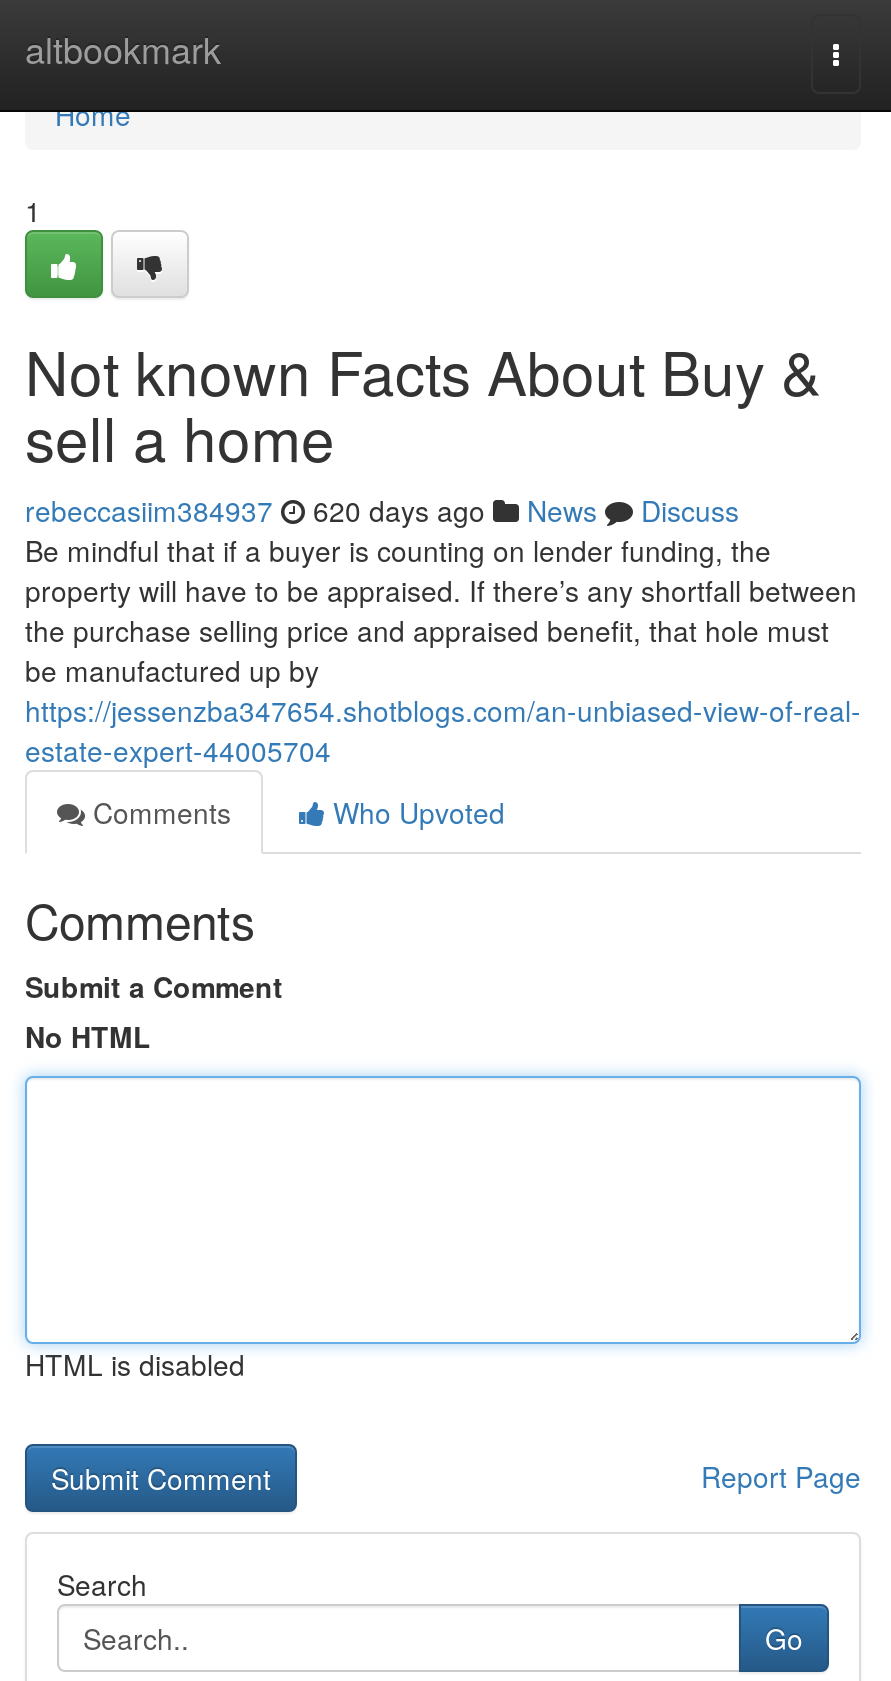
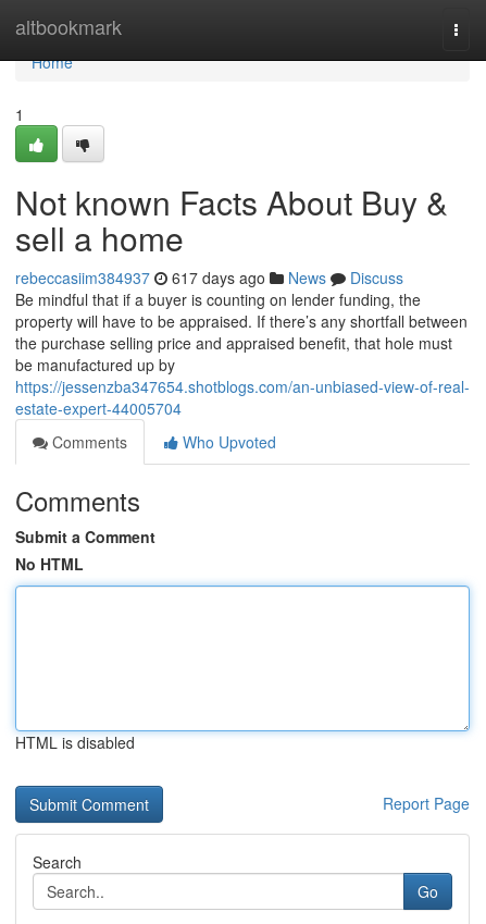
- rebeccasiim384937 620 days ago News Discuss
+ rebeccasiim384937 617 days ago News Discuss
